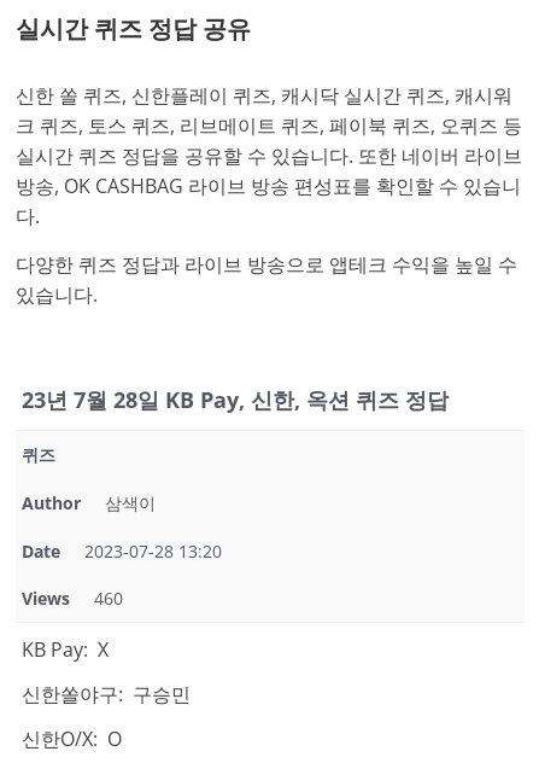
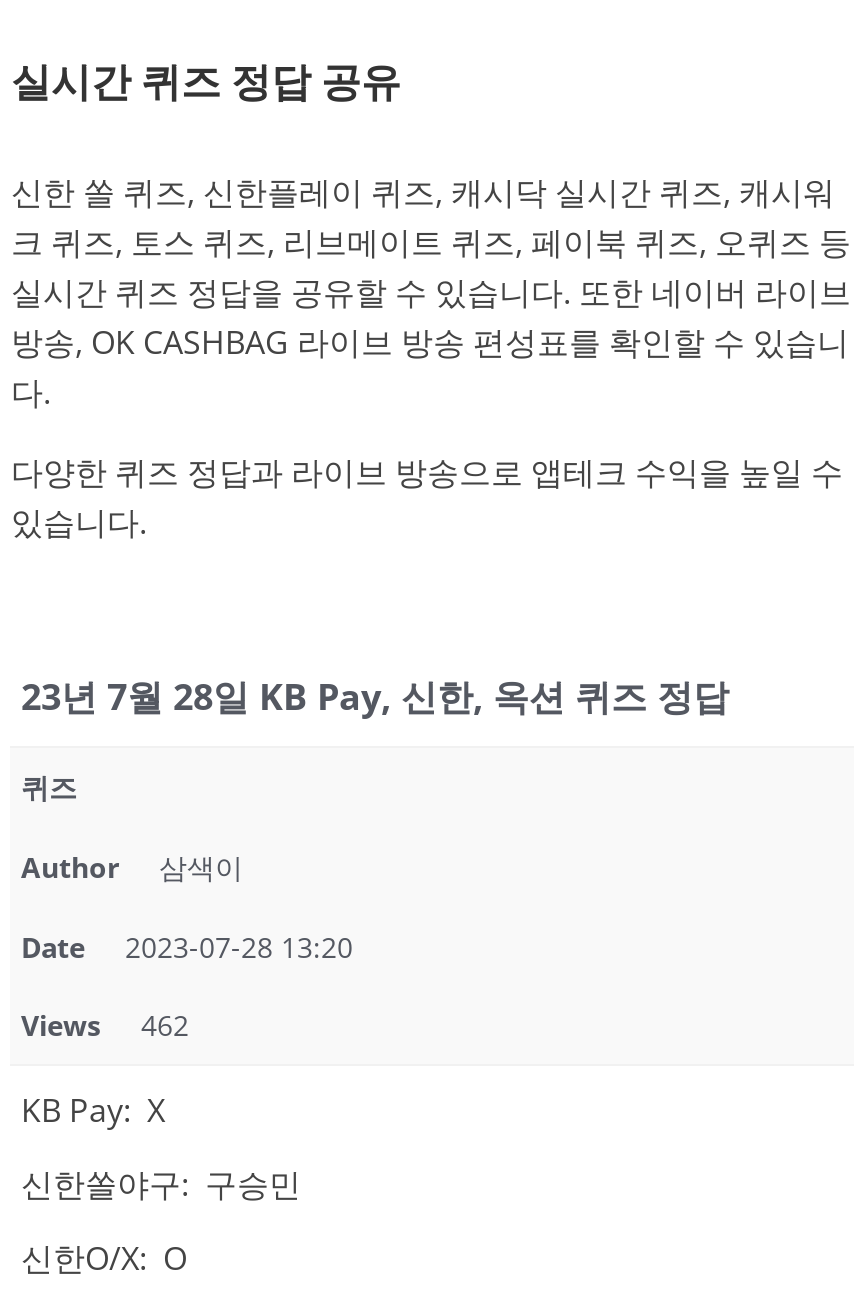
- Views 460
+ Views 462
